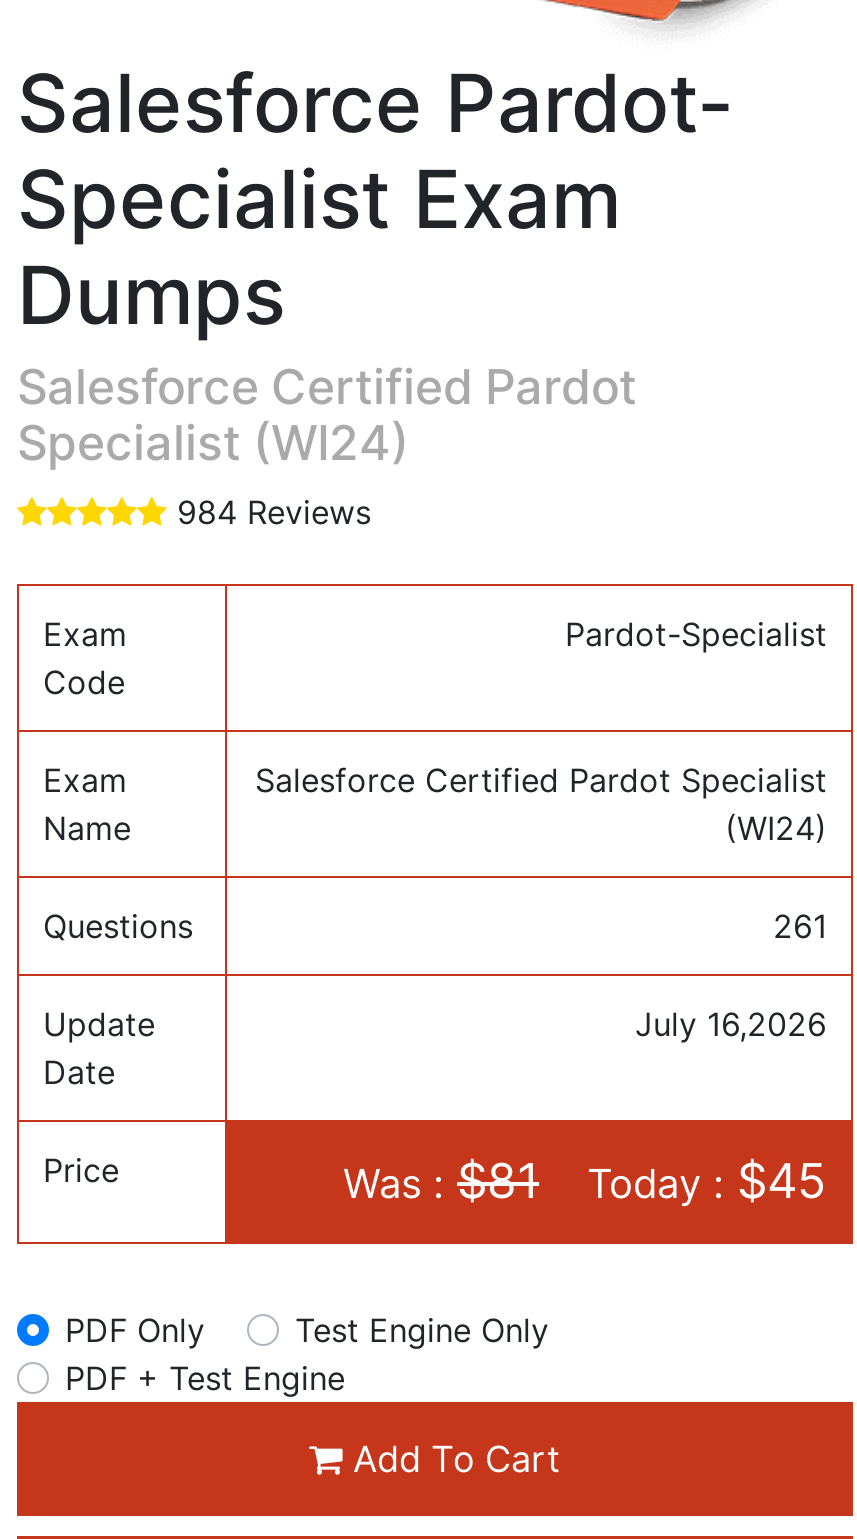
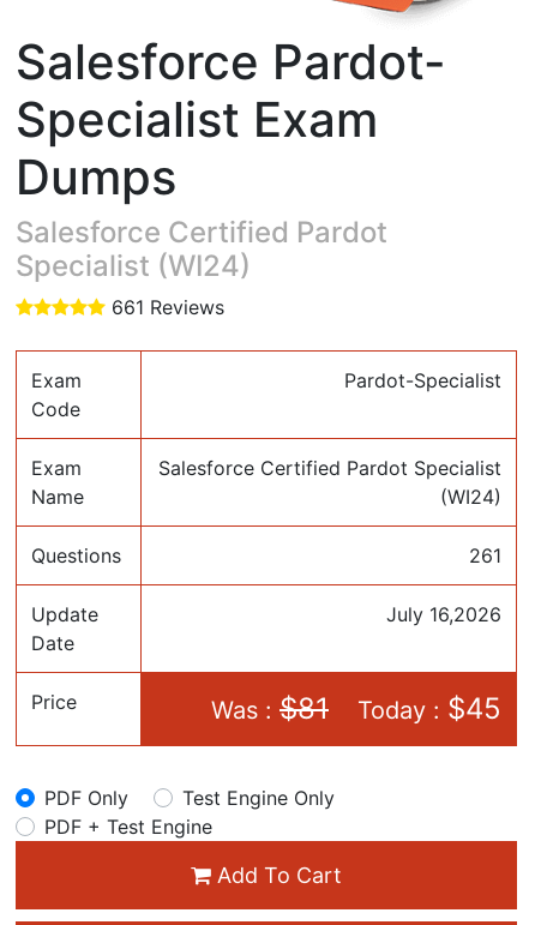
- 984 Reviews
+ 661 Reviews
